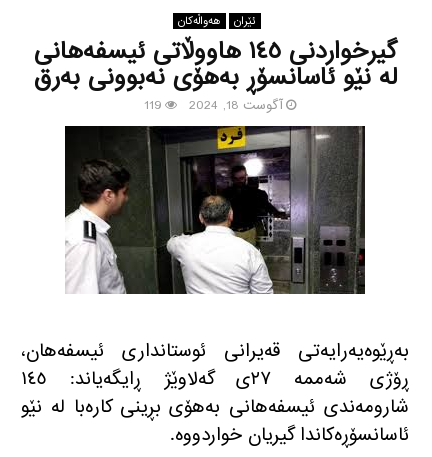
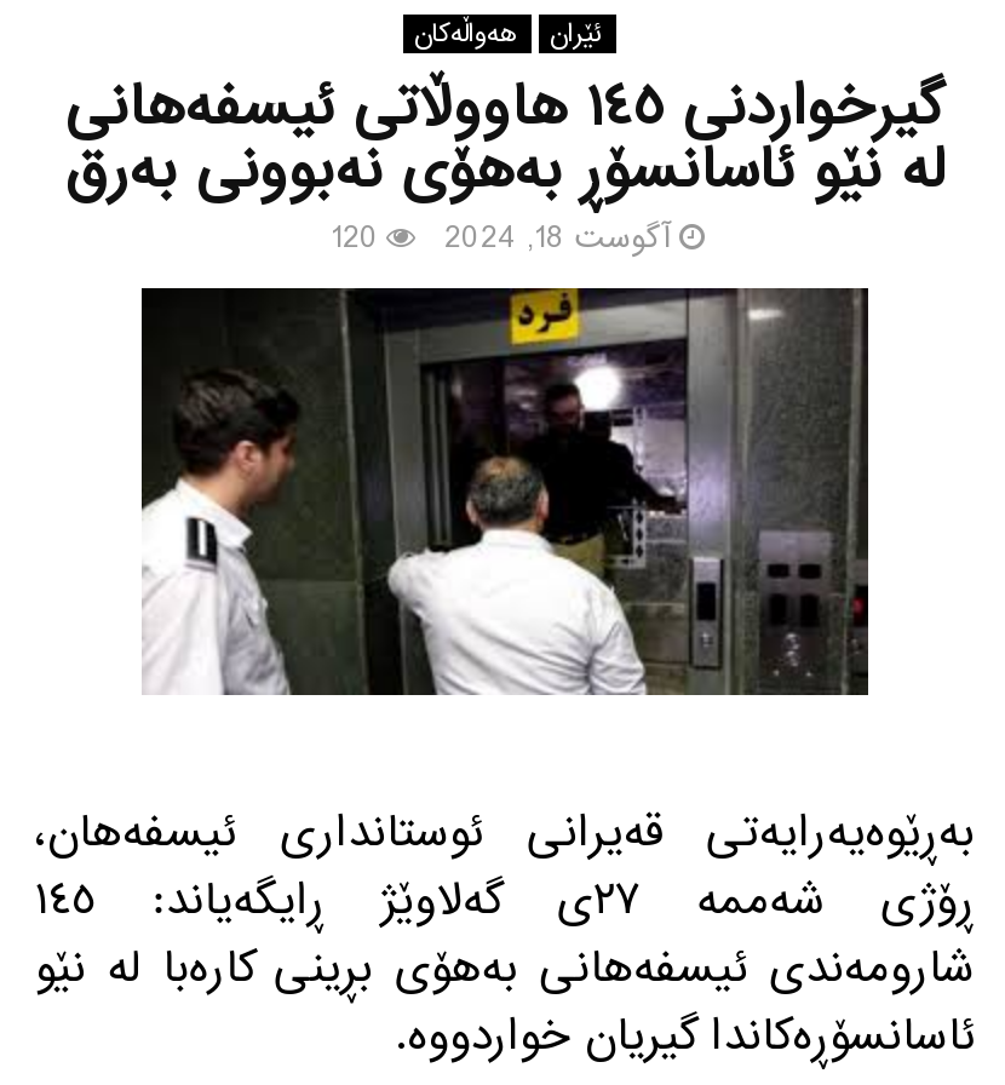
- 119
+ 120
